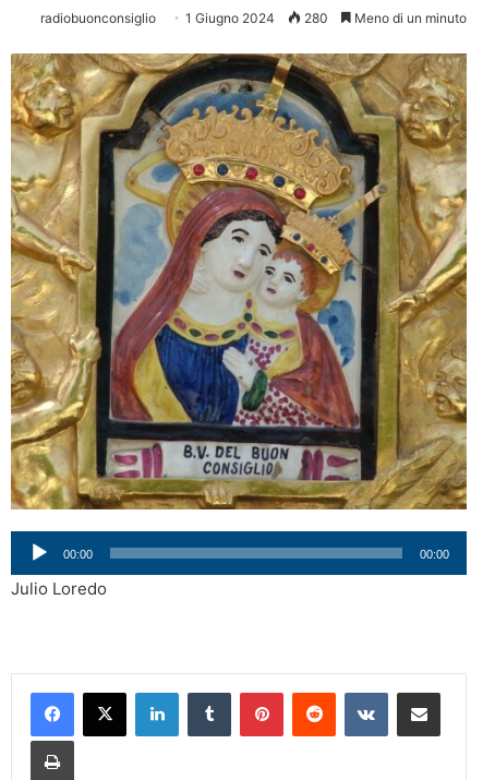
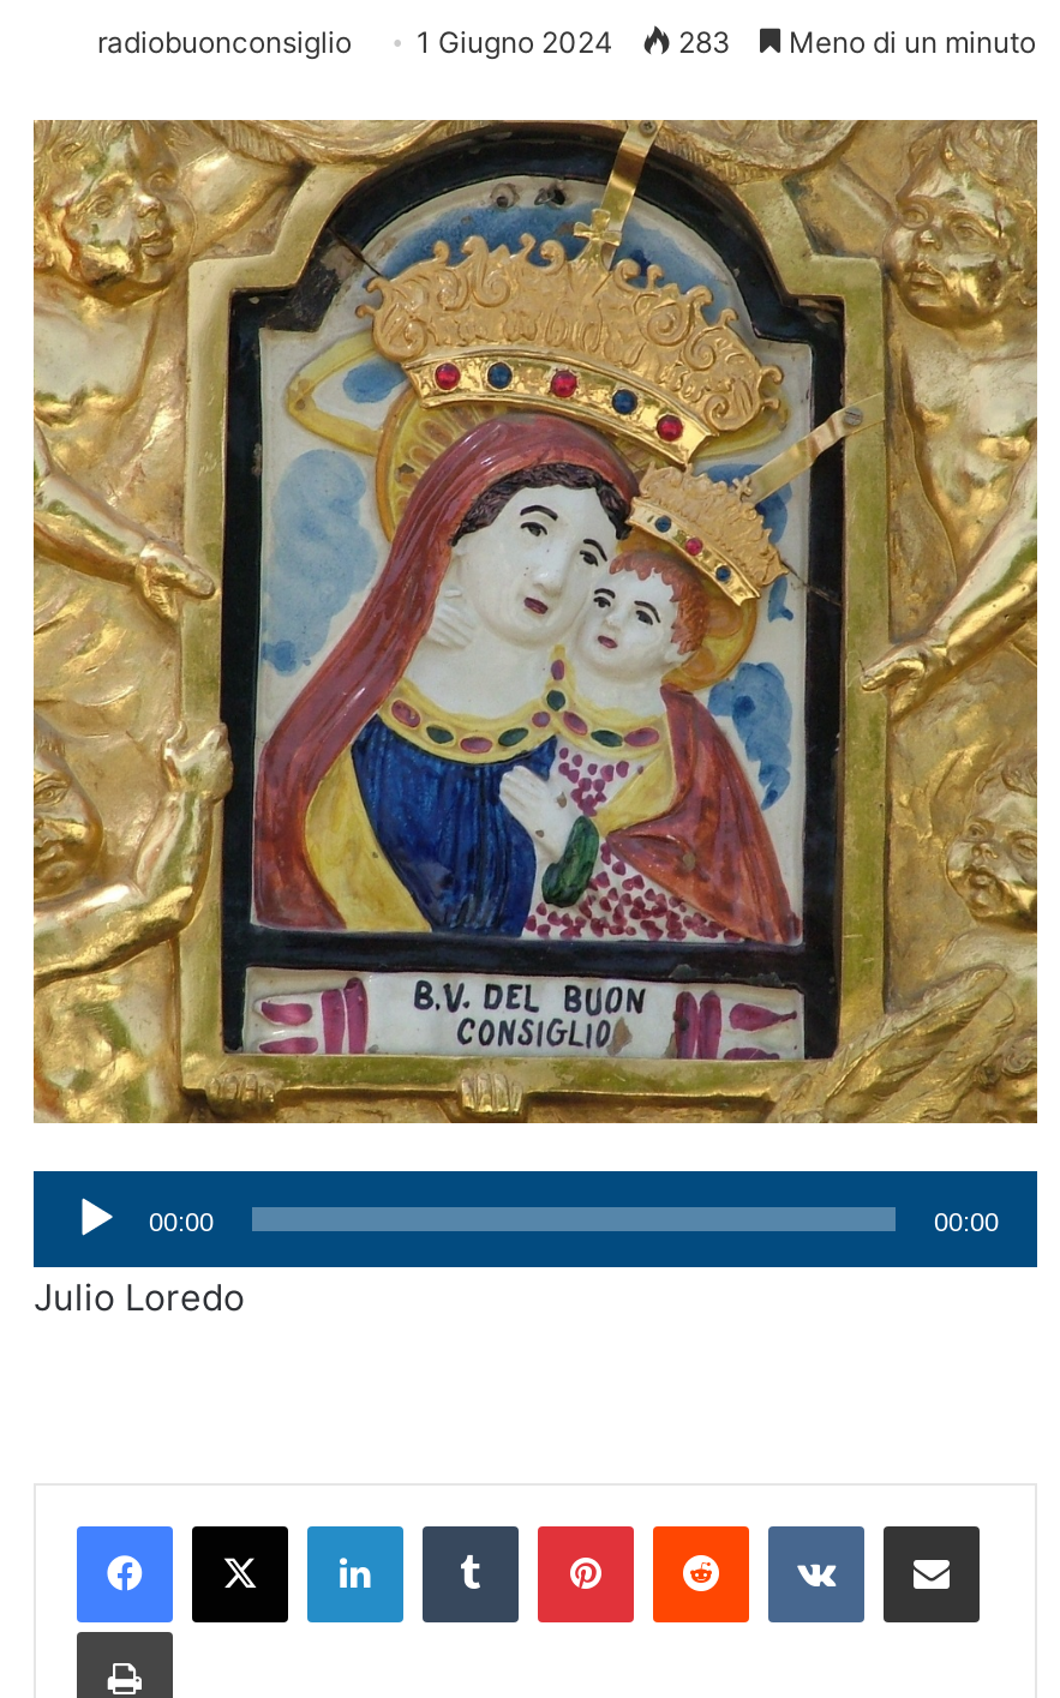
- radiobuonconsiglio 1 Giugno 2024 280 Meno di un minuto
+ radiobuonconsiglio 1 Giugno 2024 283 Meno di un minuto
